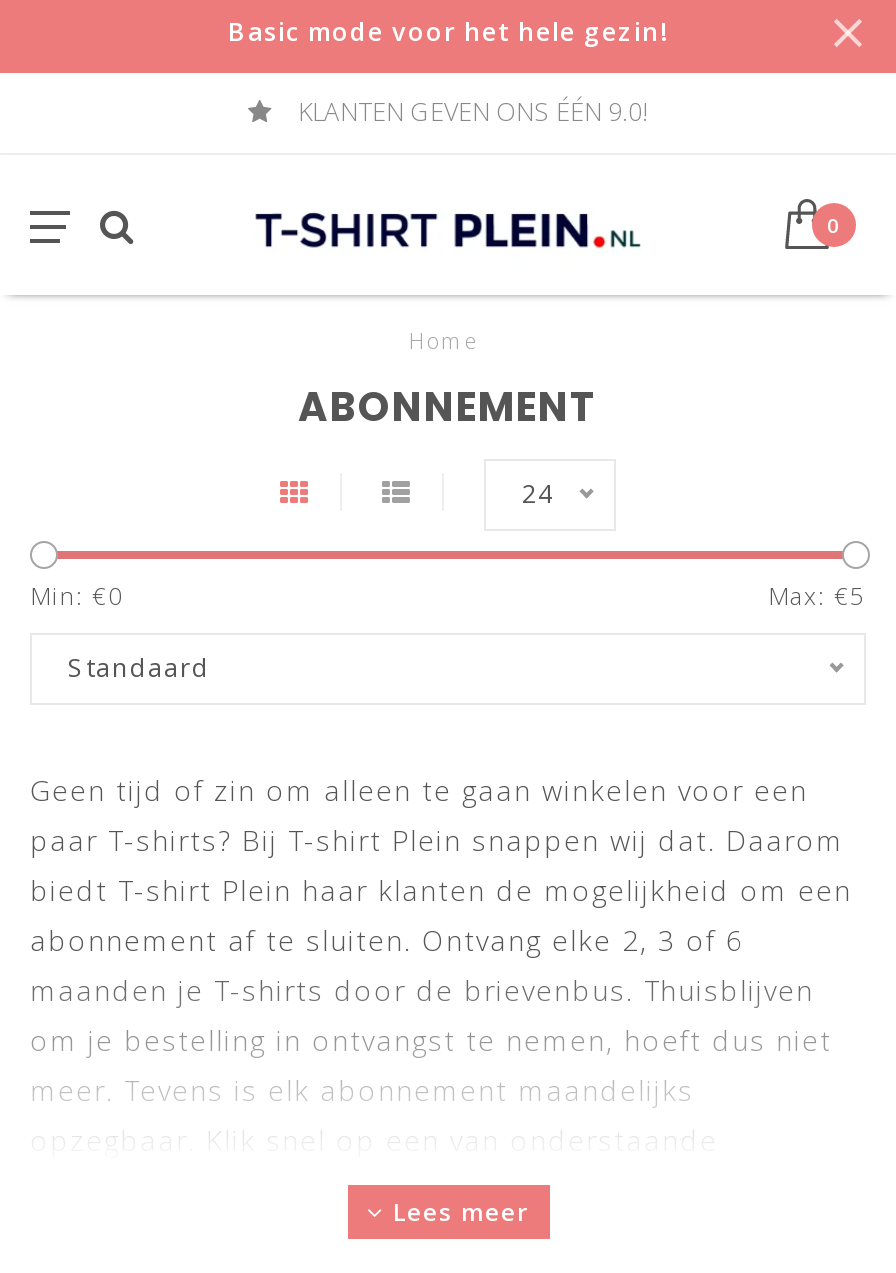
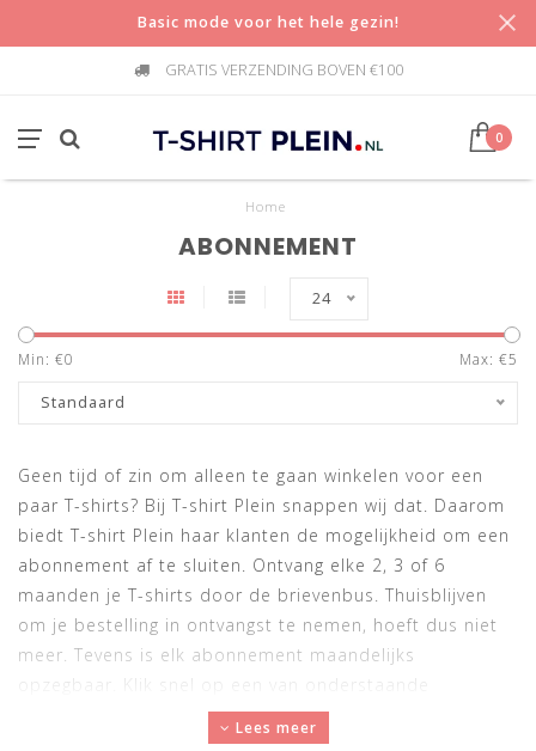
- KLANTEN GEVEN ONS ÉÉN 9.0!
+ GRATIS VERZENDING BOVEN €100
